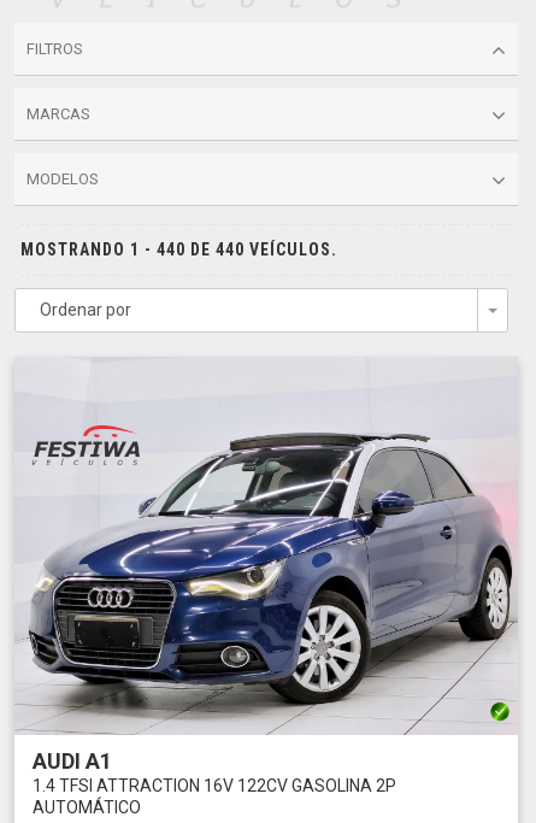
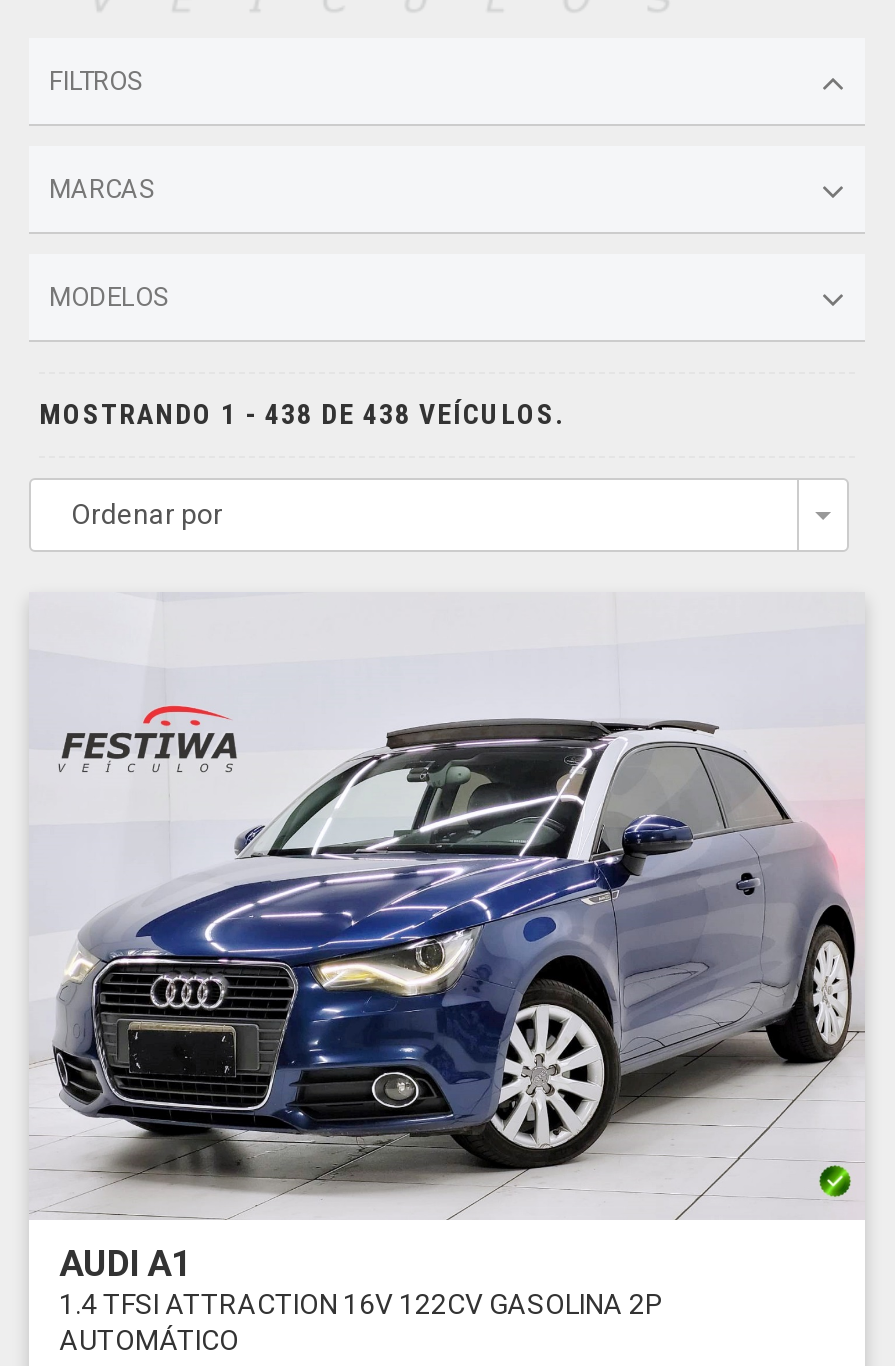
- MOSTRANDO 1 - 440 DE 440 VEÍCULOS.
+ MOSTRANDO 1 - 438 DE 438 VEÍCULOS.
